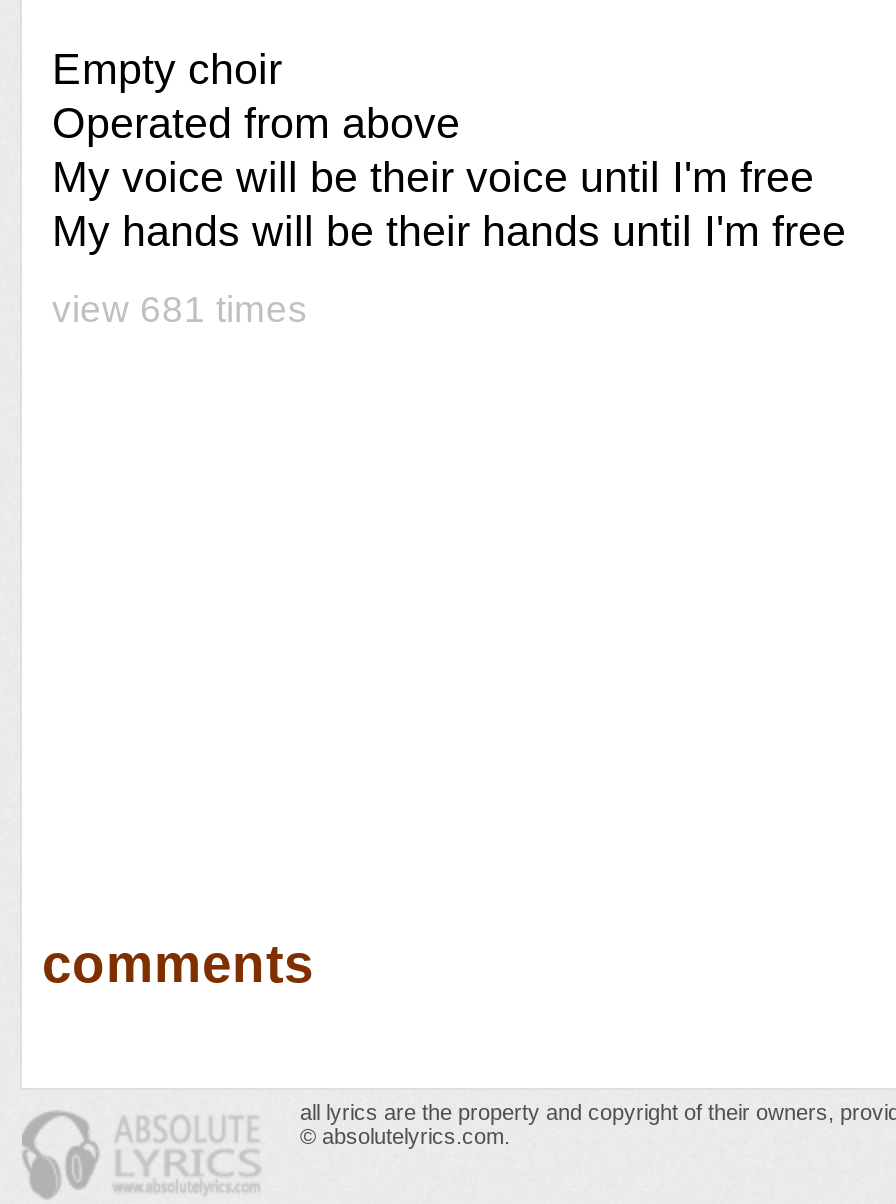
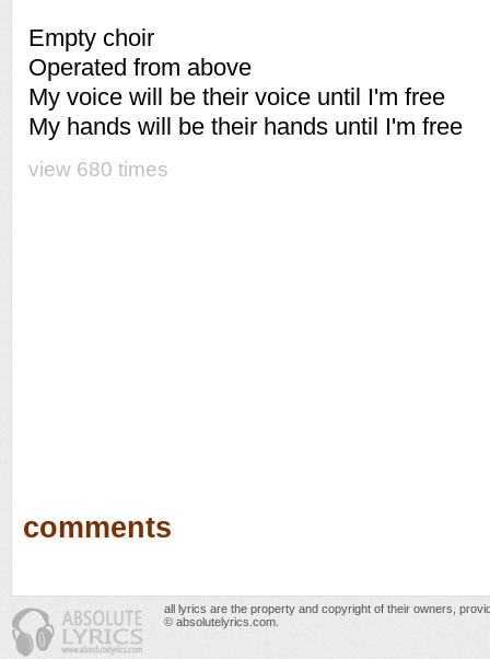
- view 681 times
+ view 680 times
